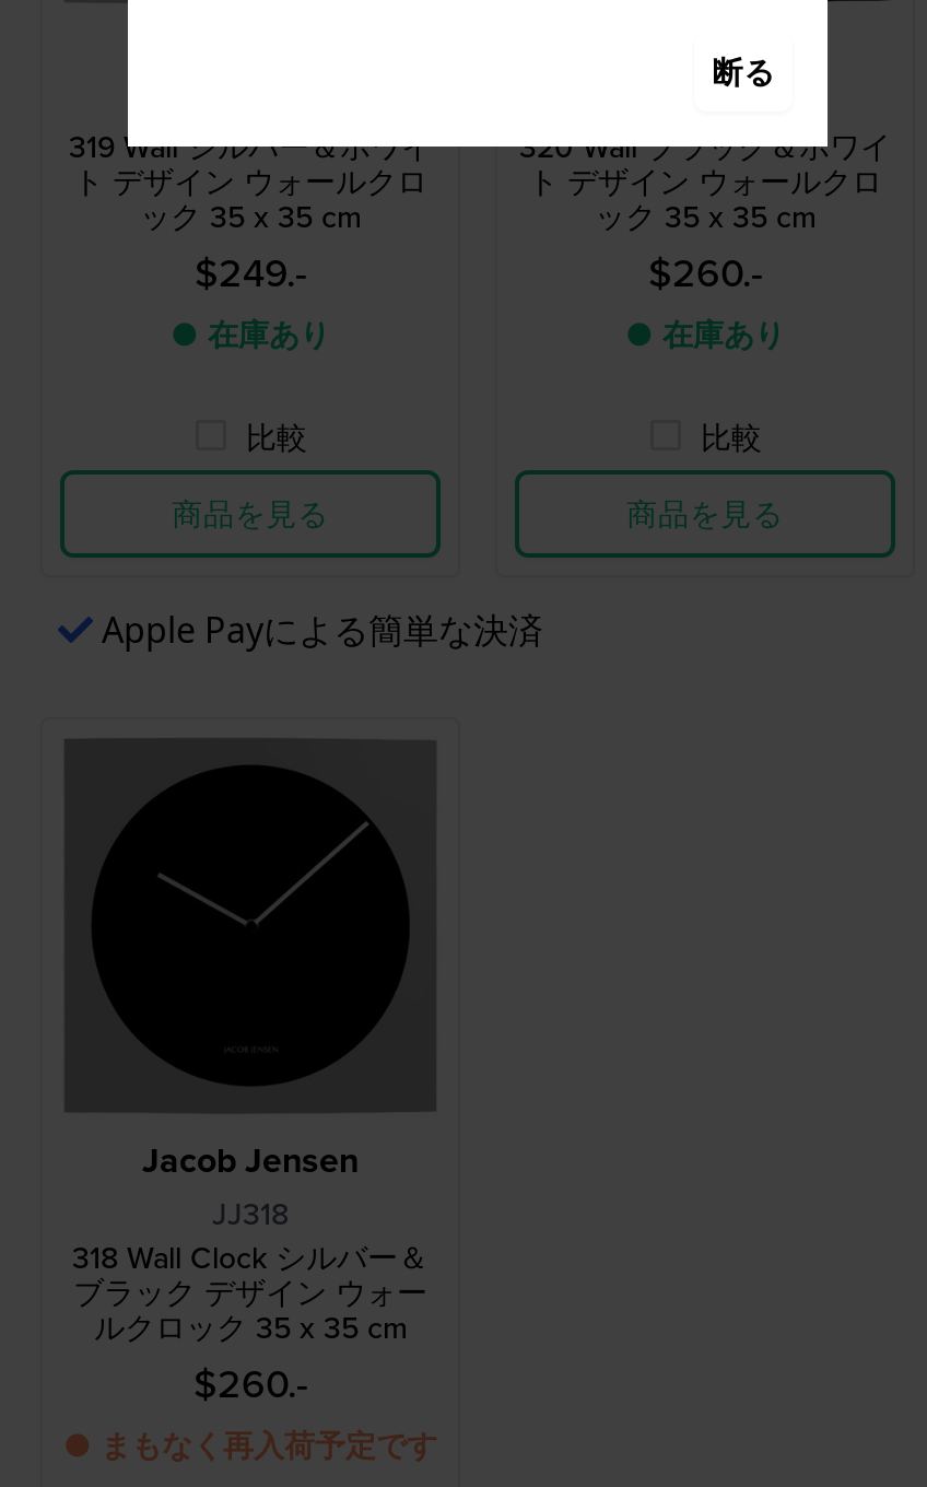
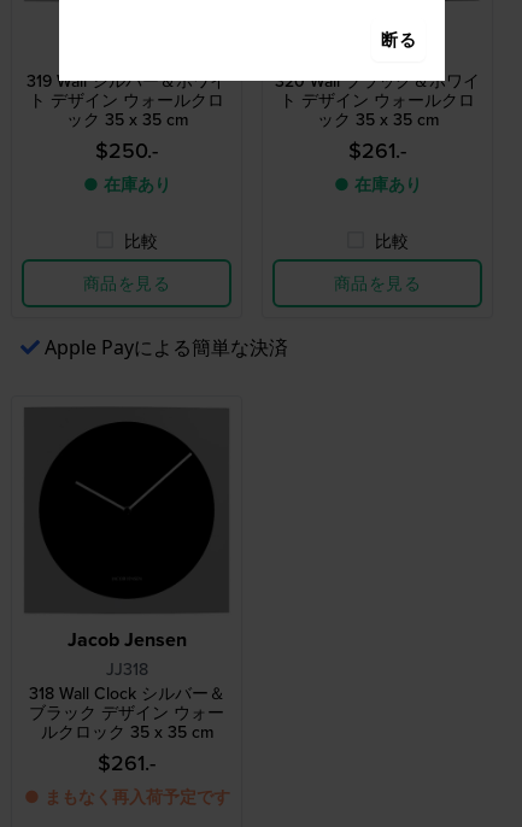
- $249.-
+ $250.-

- $260.-
+ $261.-

- $260.-
+ $261.-
